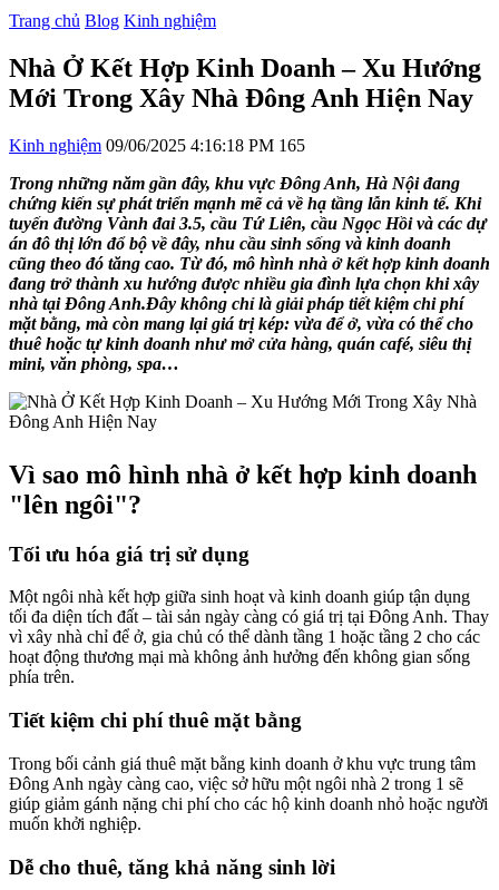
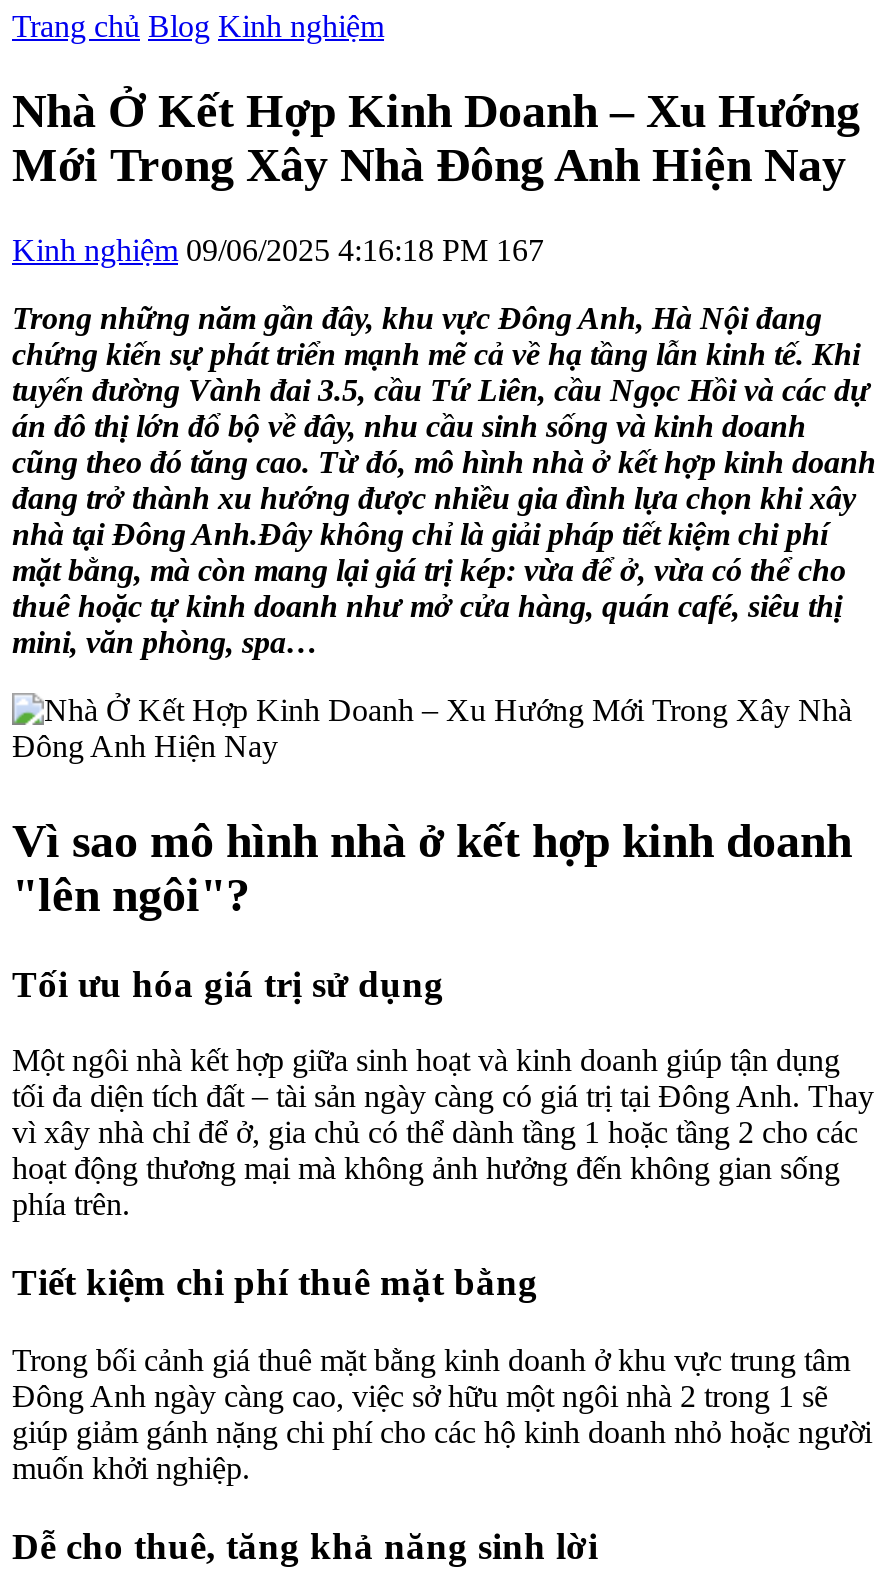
- Kinh nghiệm 09/06/2025 4:16:18 PM 165
+ Kinh nghiệm 09/06/2025 4:16:18 PM 167
